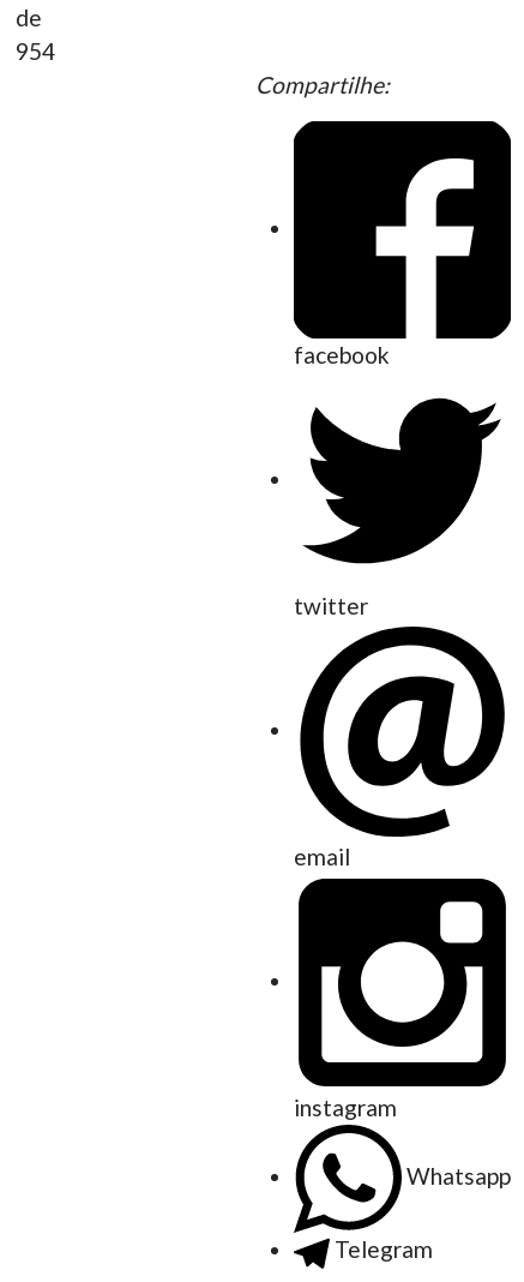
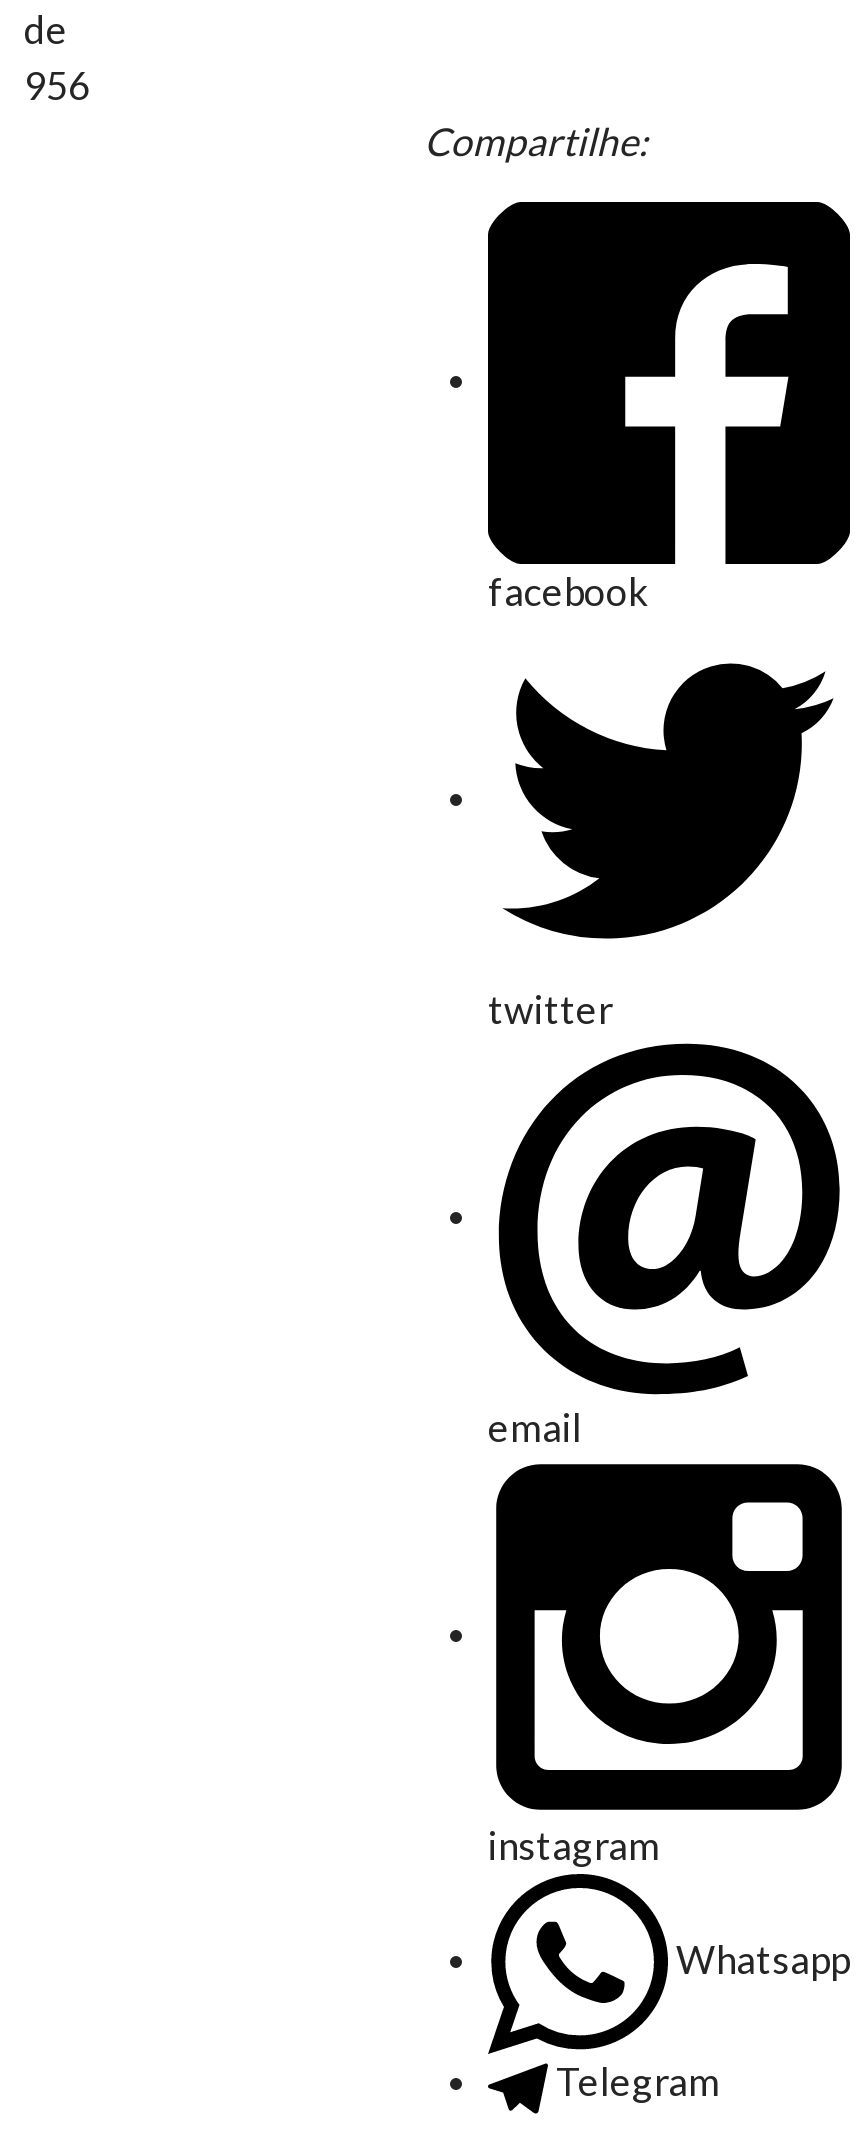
- 954
+ 956
